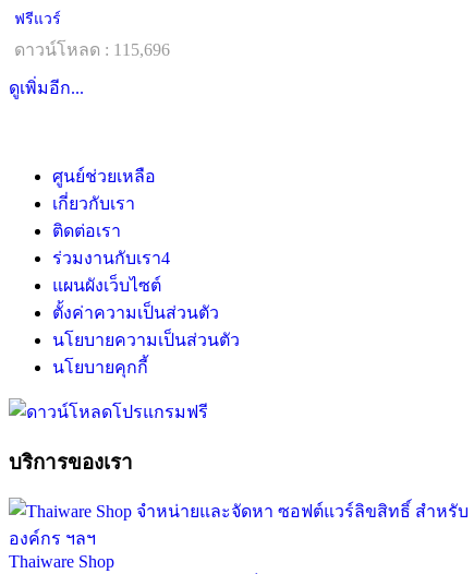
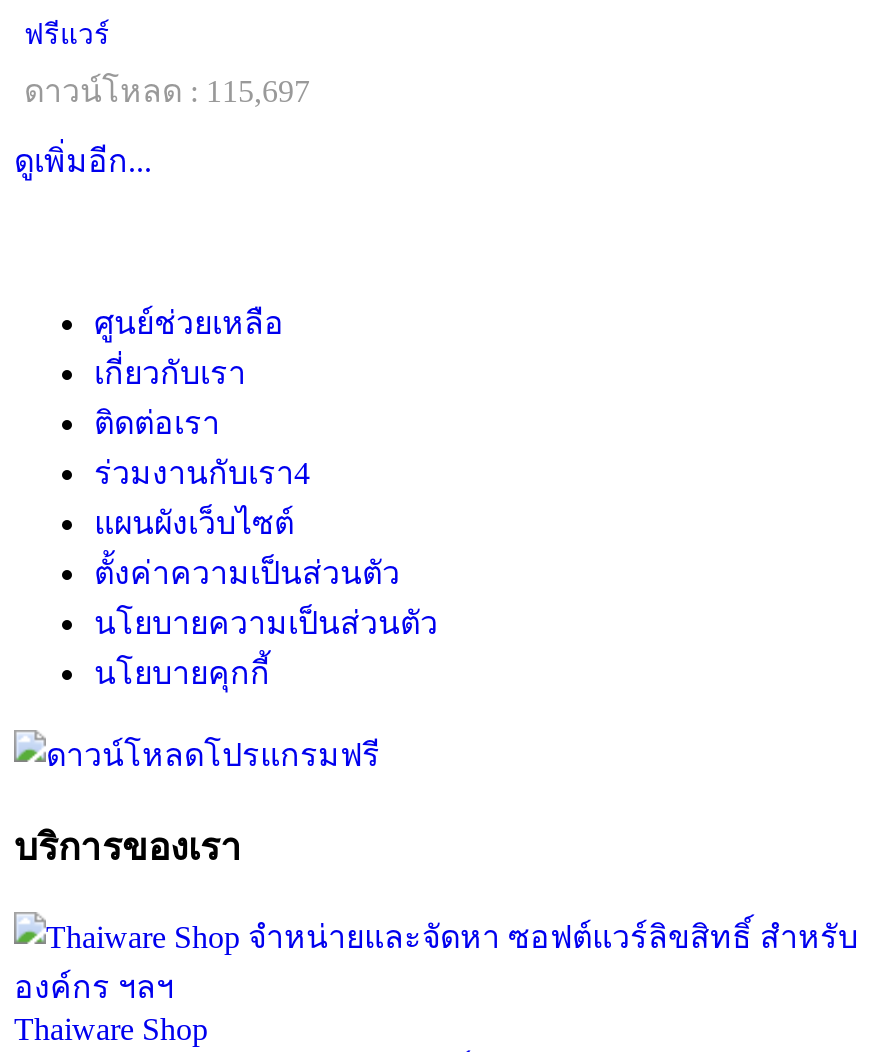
- ดาวน์โหลด : 115,696
+ ดาวน์โหลด : 115,697
